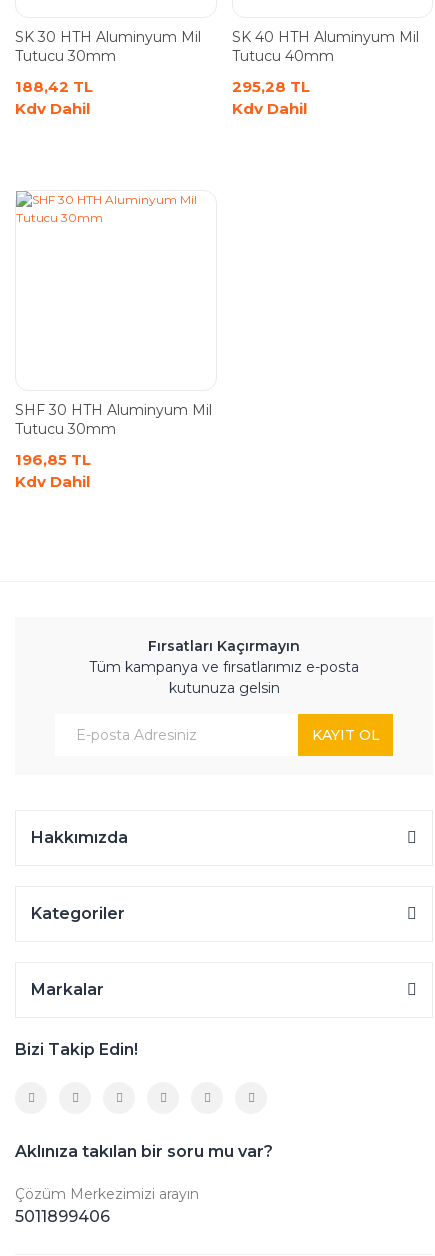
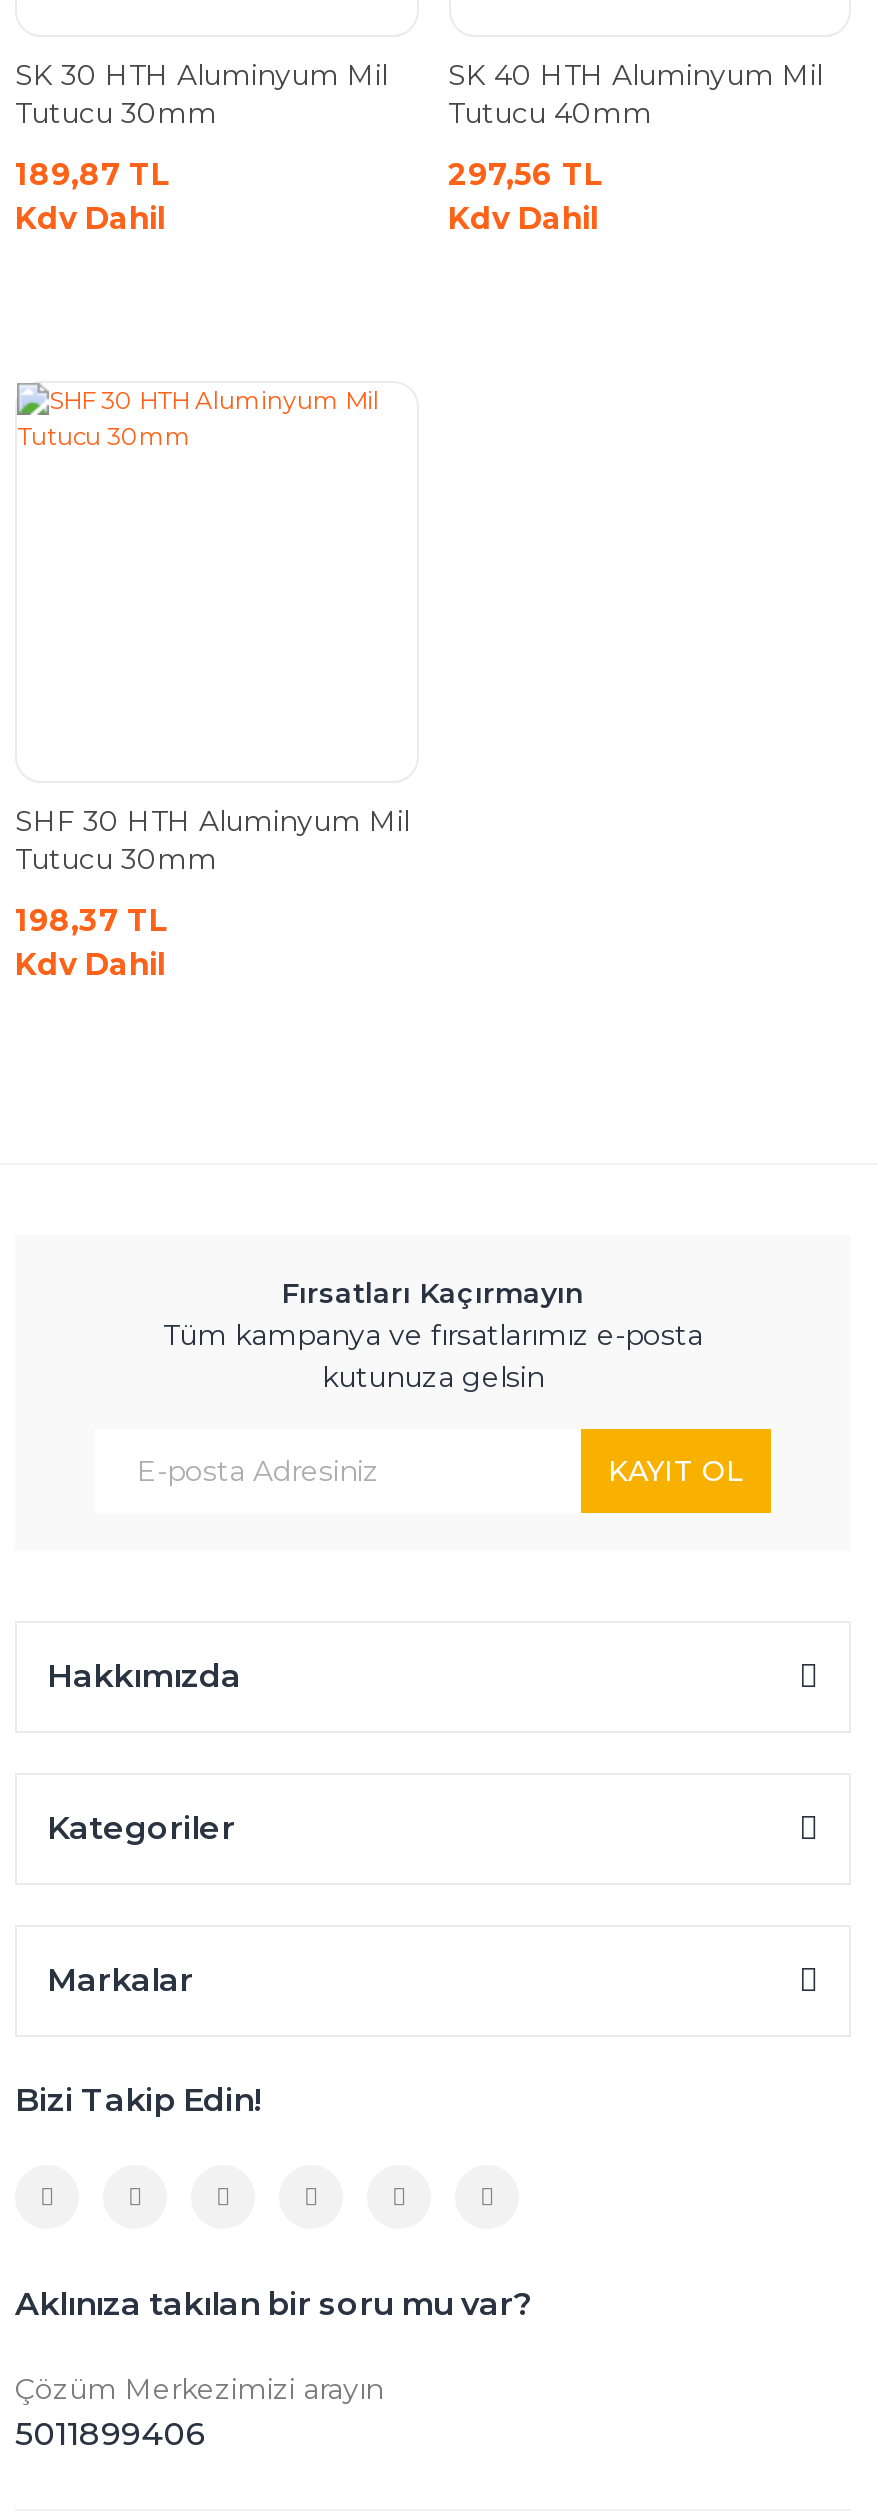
- 188,42 TL
+ 189,87 TL

- 295,28 TL
+ 297,56 TL

- 196,85 TL
+ 198,37 TL
